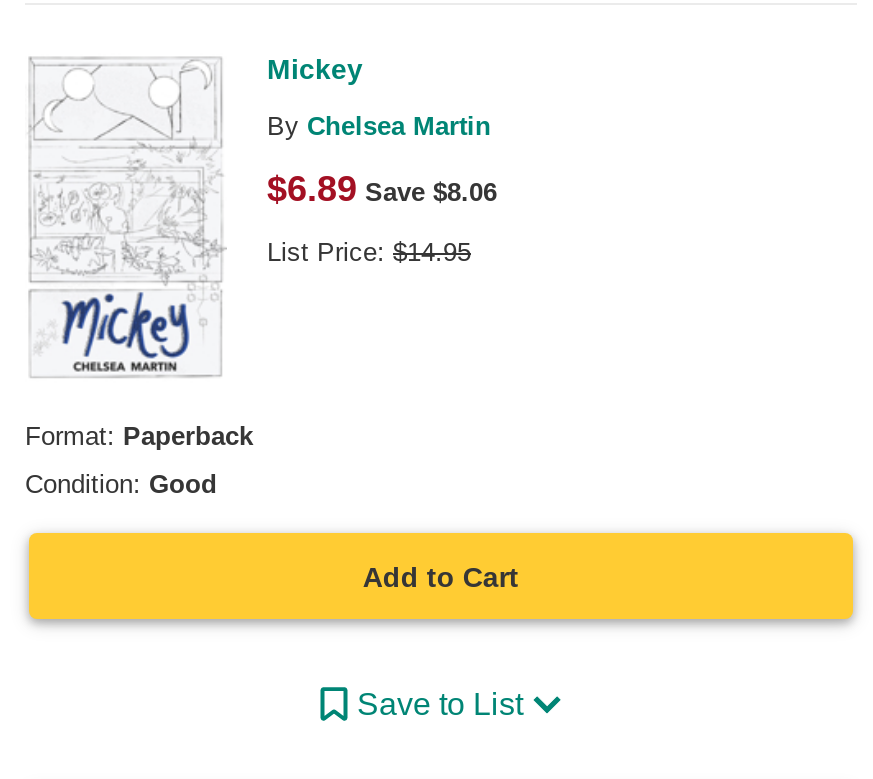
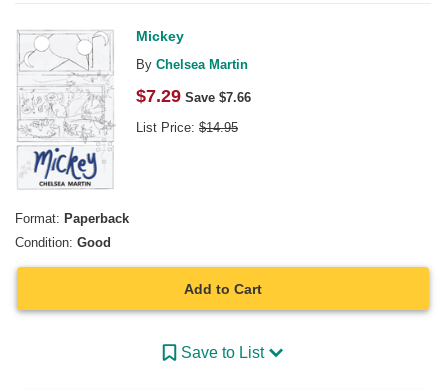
- $6.89 Save $8.06
+ $7.29 Save $7.66
